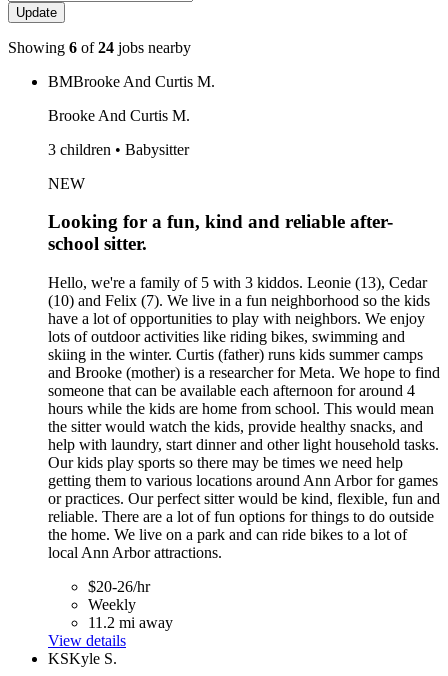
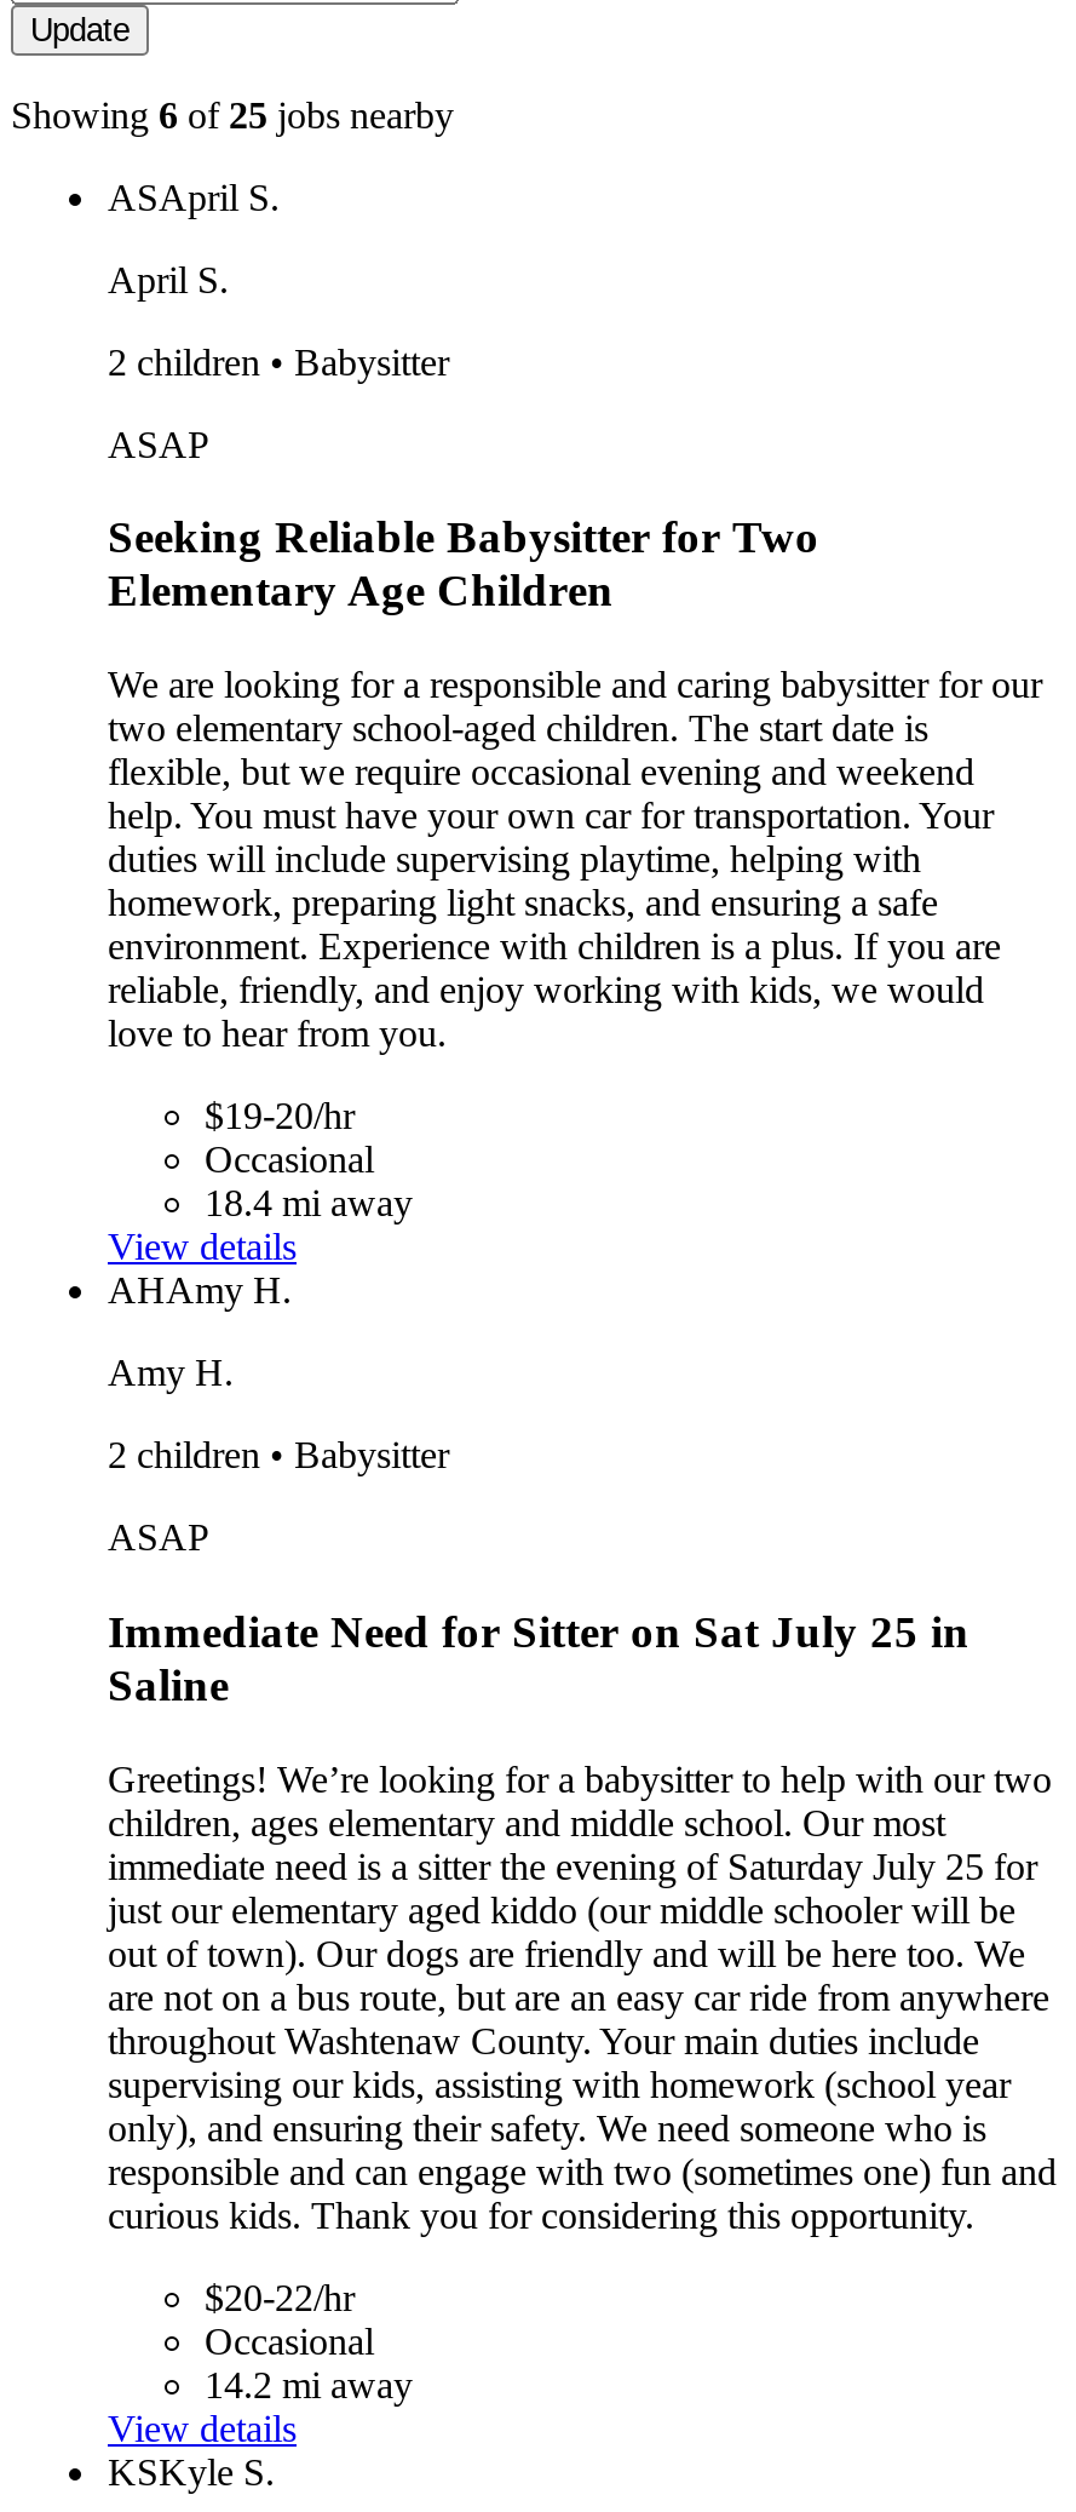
- Showing 6 of 24 jobs nearby
- BMBrooke And Curtis M.
- Brooke And Curtis M.
- 3 children • Babysitter
- NEW
- Looking for a fun, kind and reliable after-
- school sitter.
- Hello, we're a family of 5 with 3 kiddos. Leonie (13), Cedar
- (10) and Felix (7). We live in a fun neighborhood so the kids
- have a lot of opportunities to play with neighbors. We enjoy
- lots of outdoor activities like riding bikes, swimming and
- skiing in the winter. Curtis (father) runs kids summer camps
- and Brooke (mother) is a researcher for Meta. We hope to find
- someone that can be available each afternoon for around 4
- hours while the kids are home from school. This would mean
- the sitter would watch the kids, provide healthy snacks, and
- help with laundry, start dinner and other light household tasks.
- Our kids play sports so there may be times we need help
- getting them to various locations around Ann Arbor for games
- or practices. Our perfect sitter would be kind, flexible, fun and
- reliable. There are a lot of fun options for things to do outside
- the home. We live on a park and can ride bikes to a lot of
- local Ann Arbor attractions.
- $20-26/hr
- Weekly
- 11.2 mi away
+ Showing 6 of 25 jobs nearby
+ ASApril S.
+ April S.
+ 2 children • Babysitter
+ ASAP
+ Seeking Reliable Babysitter for Two
+ Elementary Age Children
+ We are looking for a responsible and caring babysitter for our
+ two elementary school-aged children. The start date is
+ flexible, but we require occasional evening and weekend
+ help. You must have your own car for transportation. Your
+ duties will include supervising playtime, helping with
+ homework, preparing light snacks, and ensuring a safe
+ environment. Experience with children is a plus. If you are
+ reliable, friendly, and enjoy working with kids, we would
+ love to hear from you.
+ $19-20/hr
+ Occasional
+ 18.4 mi away
+ View details
+ AHAmy H.
+ Amy H.
+ 2 children • Babysitter
+ ASAP
+ Immediate Need for Sitter on Sat July 25 in
+ Saline
+ Greetings! We’re looking for a babysitter to help with our two
+ children, ages elementary and middle school. Our most
+ immediate need is a sitter the evening of Saturday July 25 for
+ just our elementary aged kiddo (our middle schooler will be
+ out of town). Our dogs are friendly and will be here too. We
+ are not on a bus route, but are an easy car ride from anywhere
+ throughout Washtenaw County. Your main duties include
+ supervising our kids, assisting with homework (school year
+ only), and ensuring their safety. We need someone who is
+ responsible and can engage with two (sometimes one) fun and
+ curious kids. Thank you for considering this opportunity.
+ $20-22/hr
+ Occasional
+ 14.2 mi away
